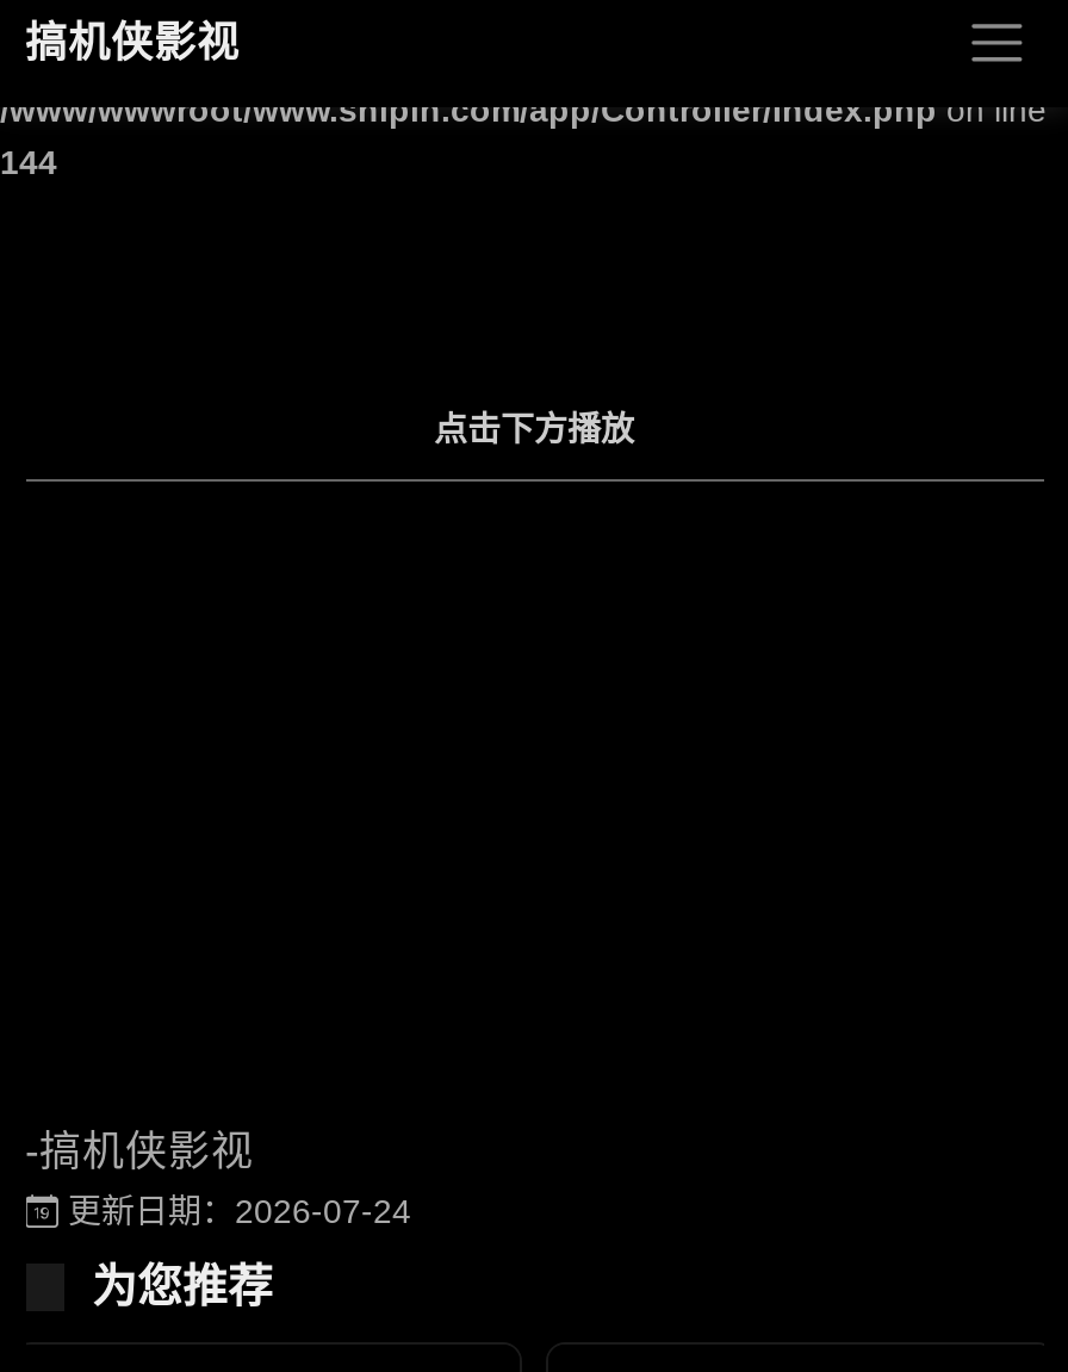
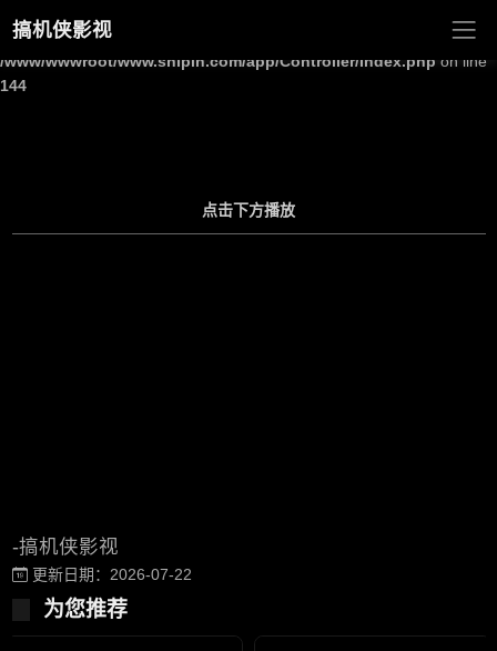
- 更新日期：2026-07-24
+ 更新日期：2026-07-22
